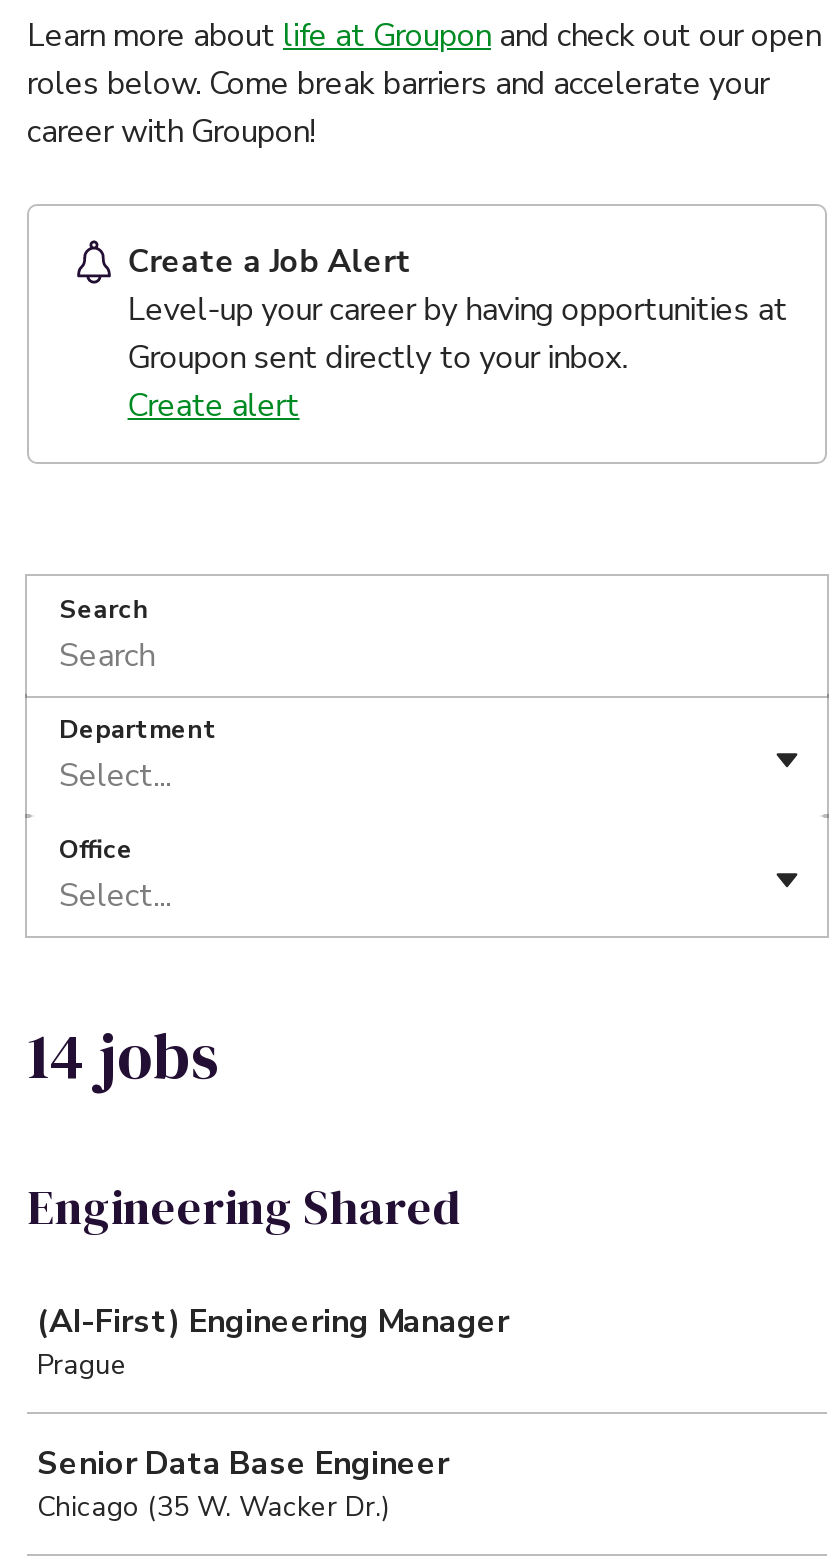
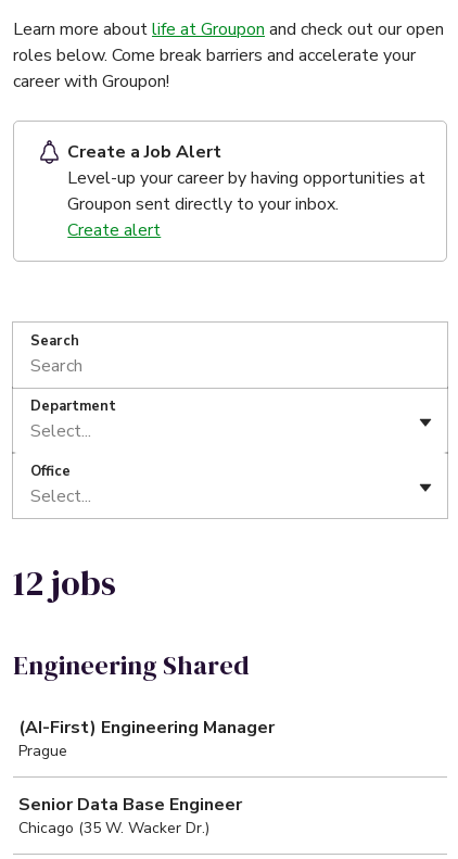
- 14 jobs
+ 12 jobs
